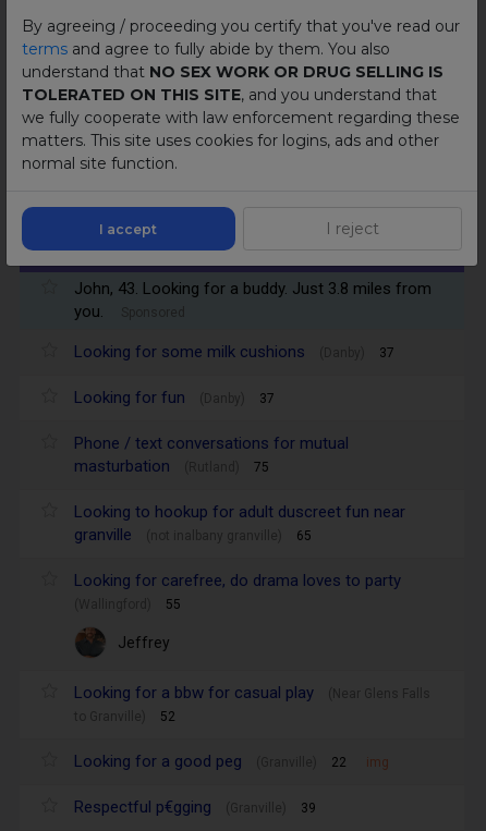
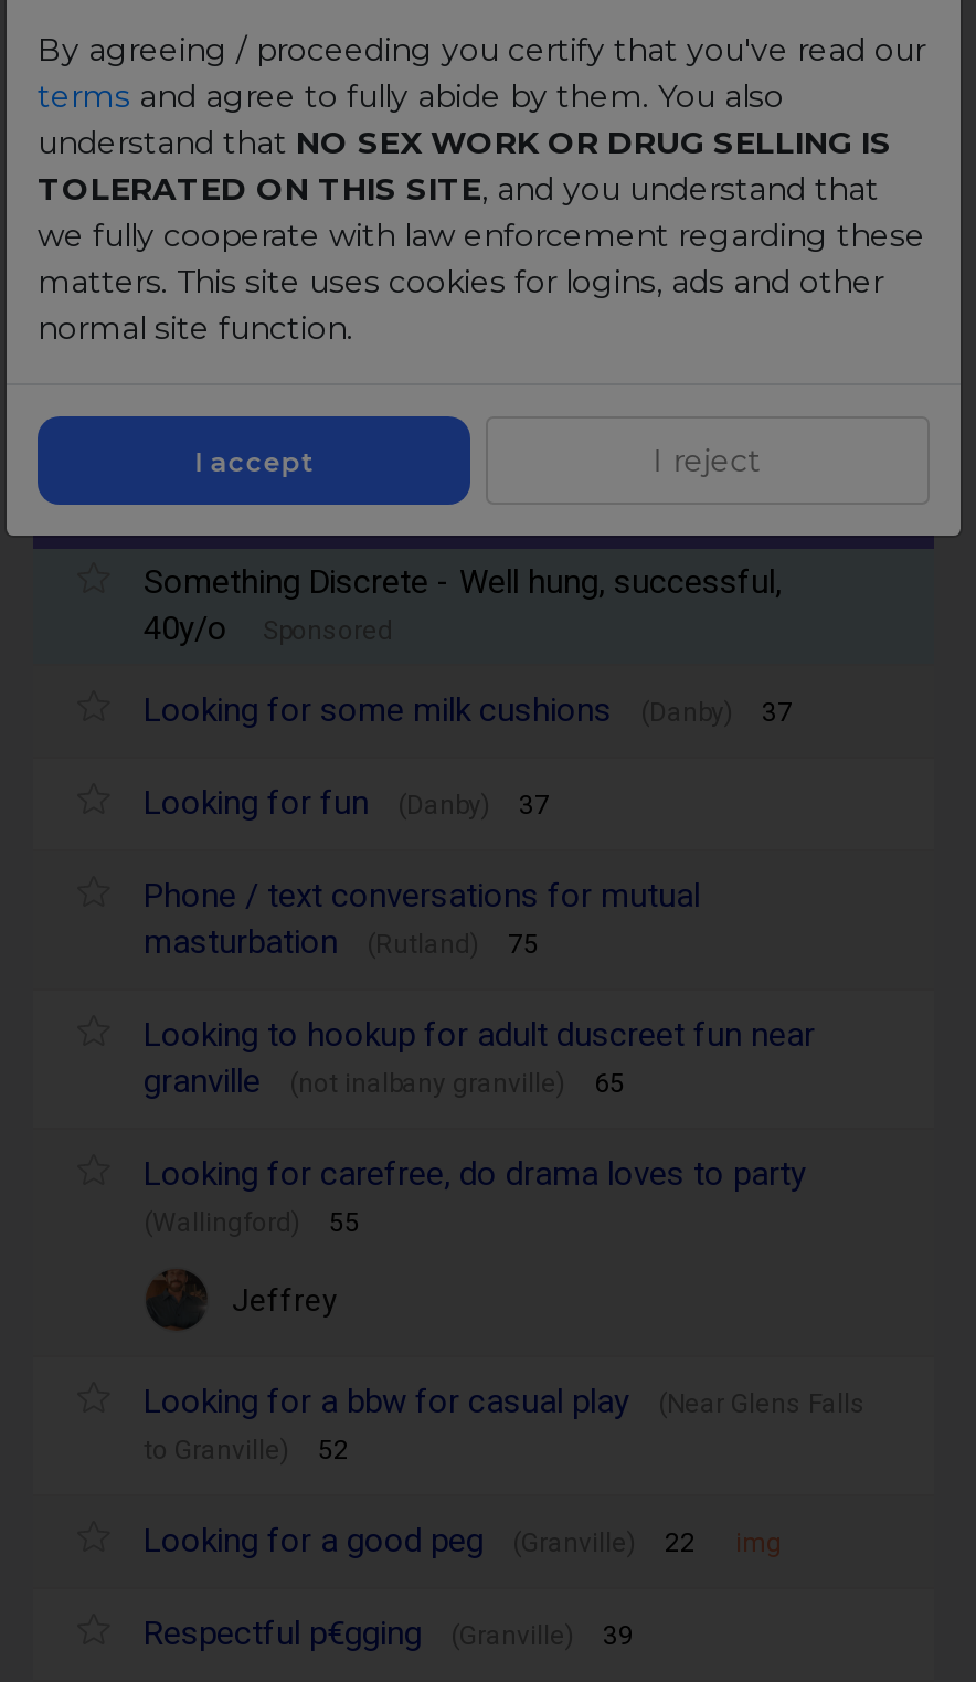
- John, 43. Looking for a buddy. Just 3.8 miles from
- you.
+ Something Discrete - Well hung, successful,
+ 40y/o
